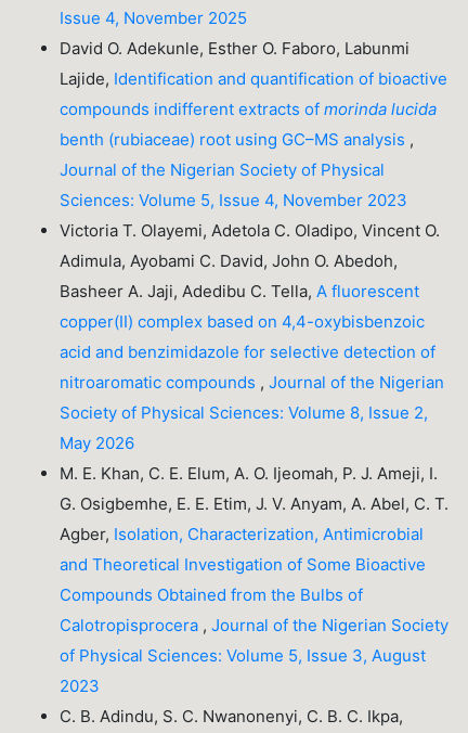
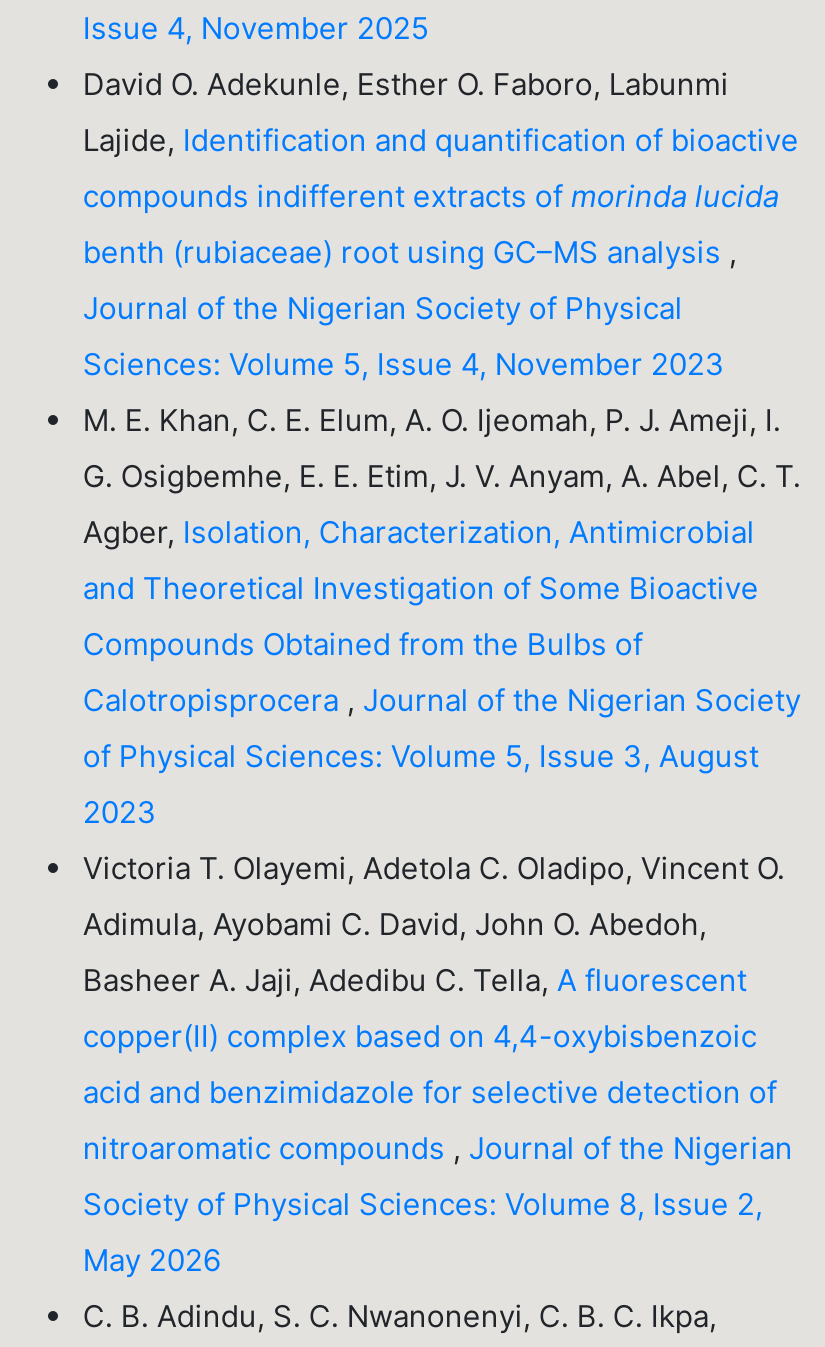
moved down: Victoria T. Olayemi, Adetola C. Oladipo, Vincent O. | Adimula, Ayobami C. David, John O. Abedoh, | Basheer A. Jaji, Adedibu C. Tella, A fluorescent | copper(II) complex based on 4,4-oxybisbenzoic | acid and benzimidazole for selective detection of | nitroaromatic compounds, Journal of the Nigerian | Society of Physical Sciences: Volume 8, Issue 2, | May 2026

moved up: M. E. Khan, C. E. Elum, A. O. Ijeomah, P. J. Ameji, I. | G. Osigbemhe, E. E. Etim, J. V. Anyam, A. Abel, C. T. | Agber, Isolation, Characterization, Antimicrobial | and Theoretical Investigation of Some Bioactive | Compounds Obtained from the Bulbs of | Calotropisprocera, Journal of the Nigerian Society | of Physical Sciences: Volume 5, Issue 3, August | 2023
